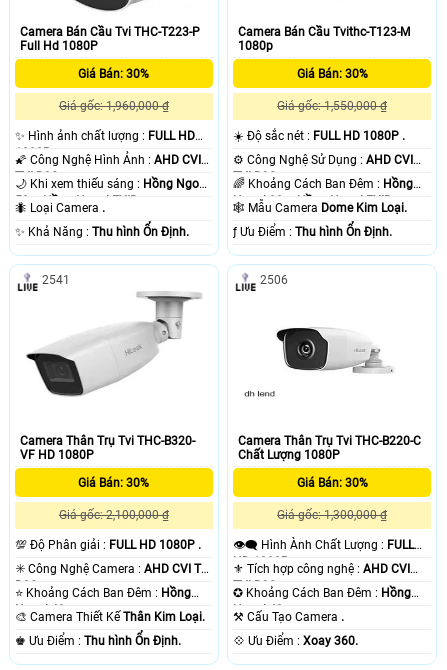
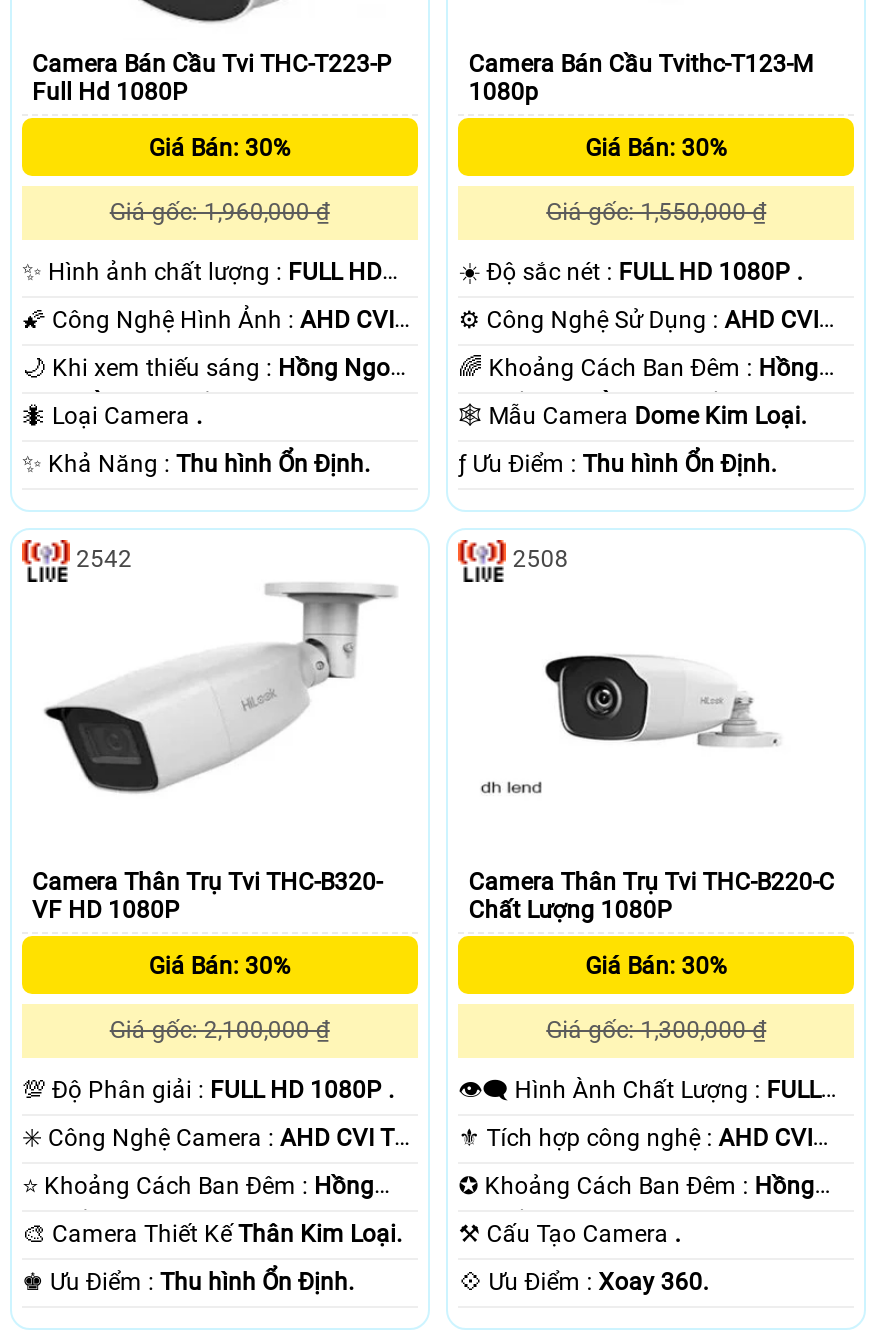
- 2541
+ 2542

- 2506
+ 2508
